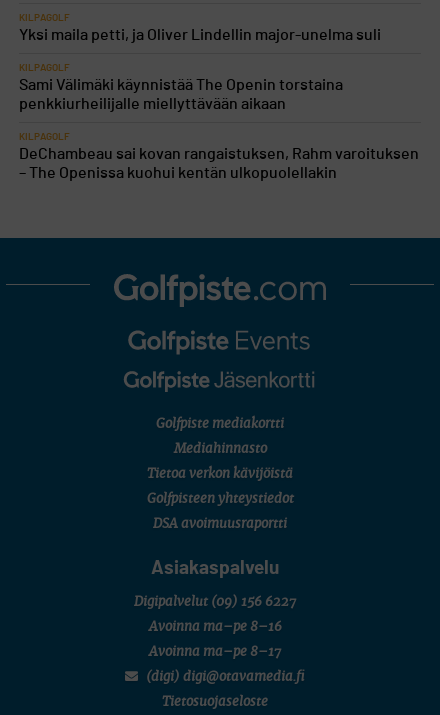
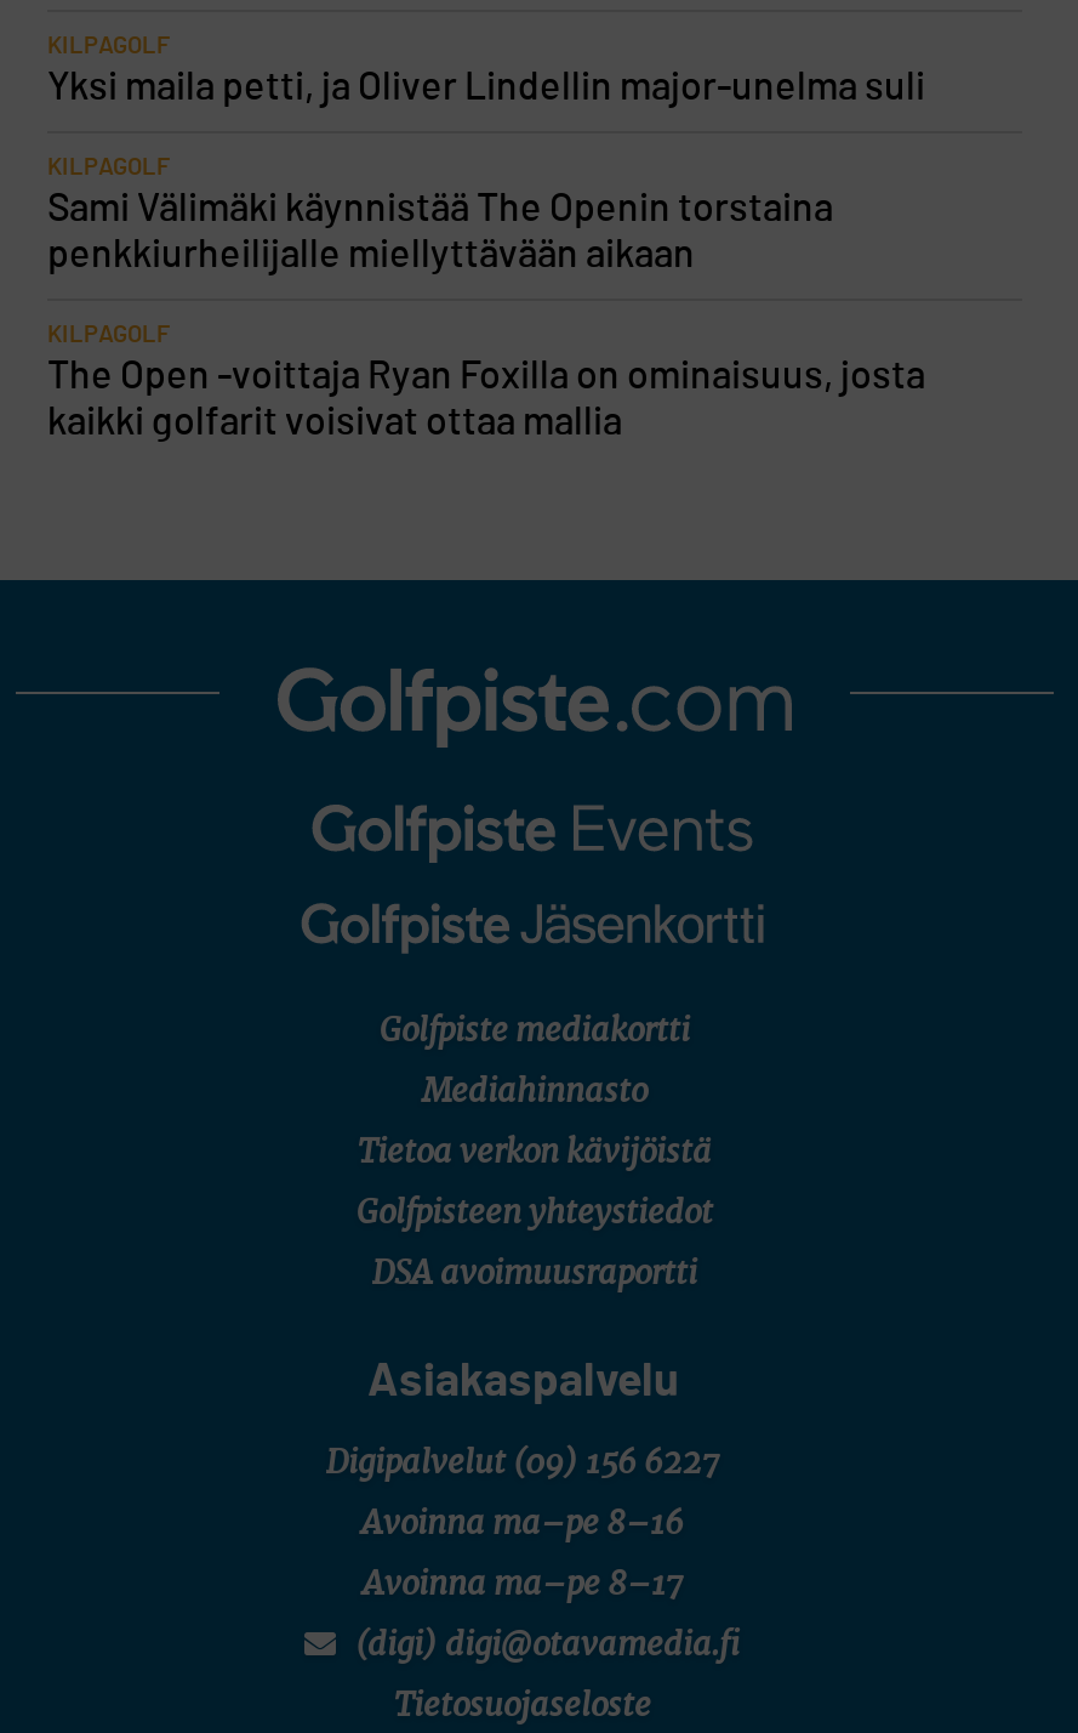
- DeChambeau sai kovan rangaistuksen, Rahm varoituksen
- – The Openissa kuohui kentän ulkopuolellakin
+ The Open -voittaja Ryan Foxilla on ominaisuus, josta
+ kaikki golfarit voisivat ottaa mallia
